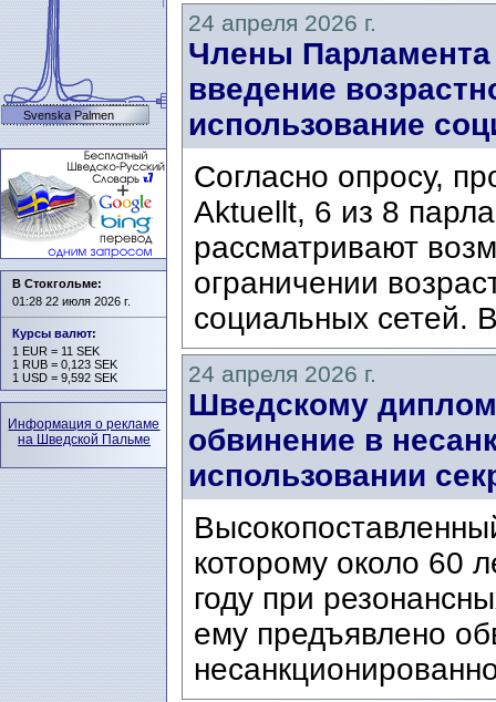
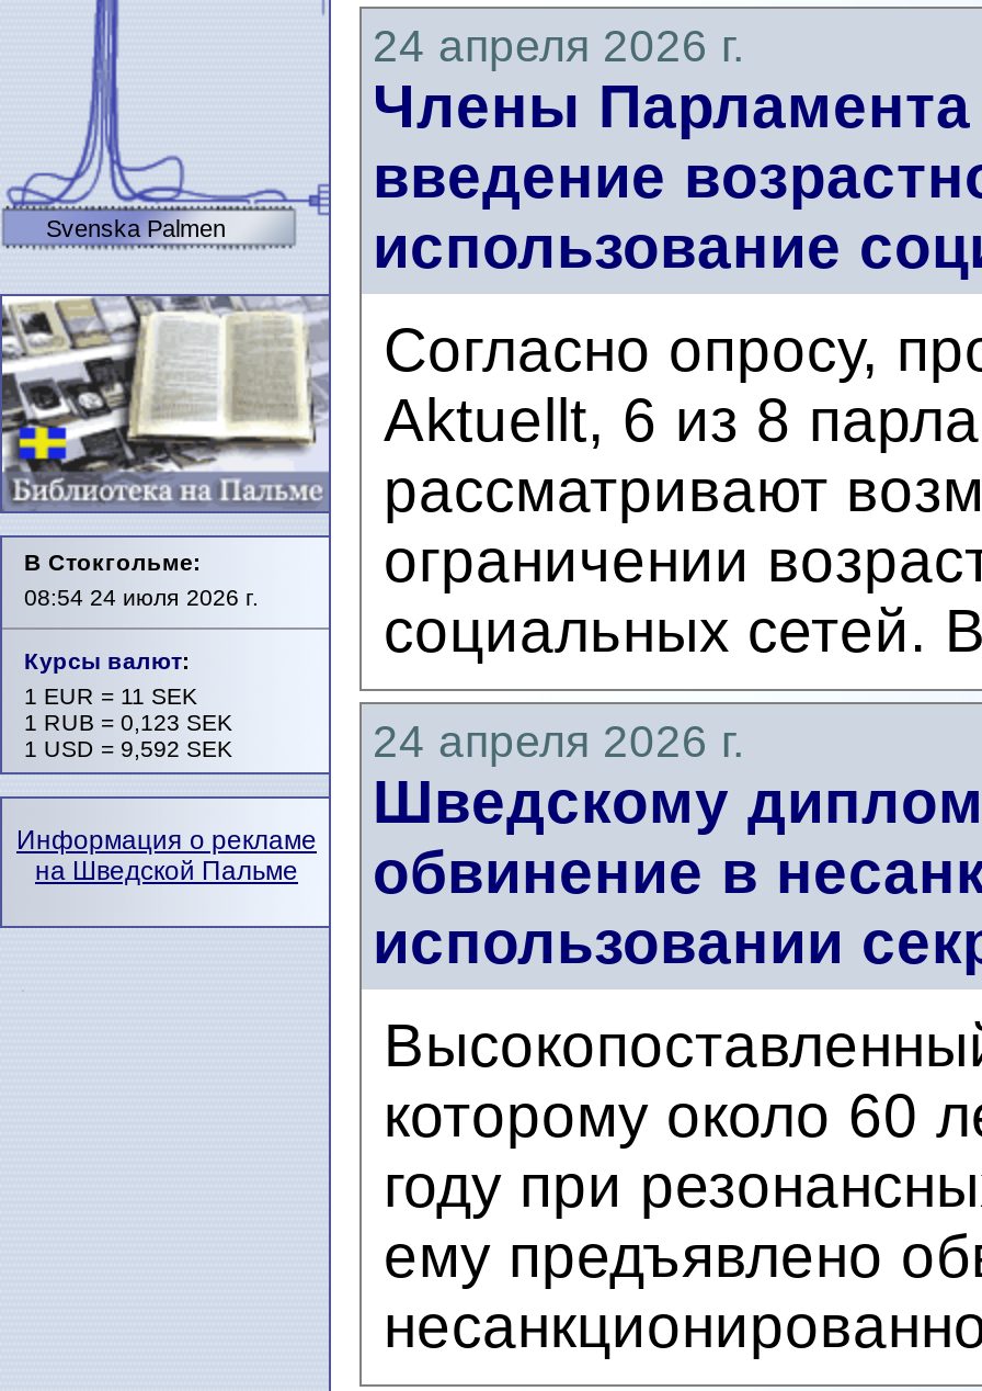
- [image]
- 01:28 22 июля 2026 г.
+ [image]
+ 08:54 24 июля 2026 г.
